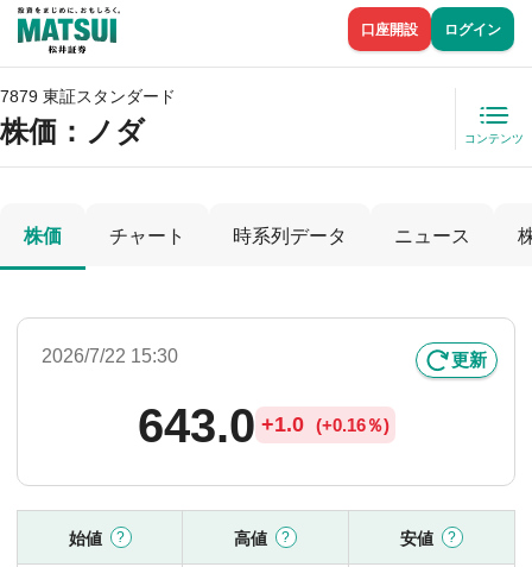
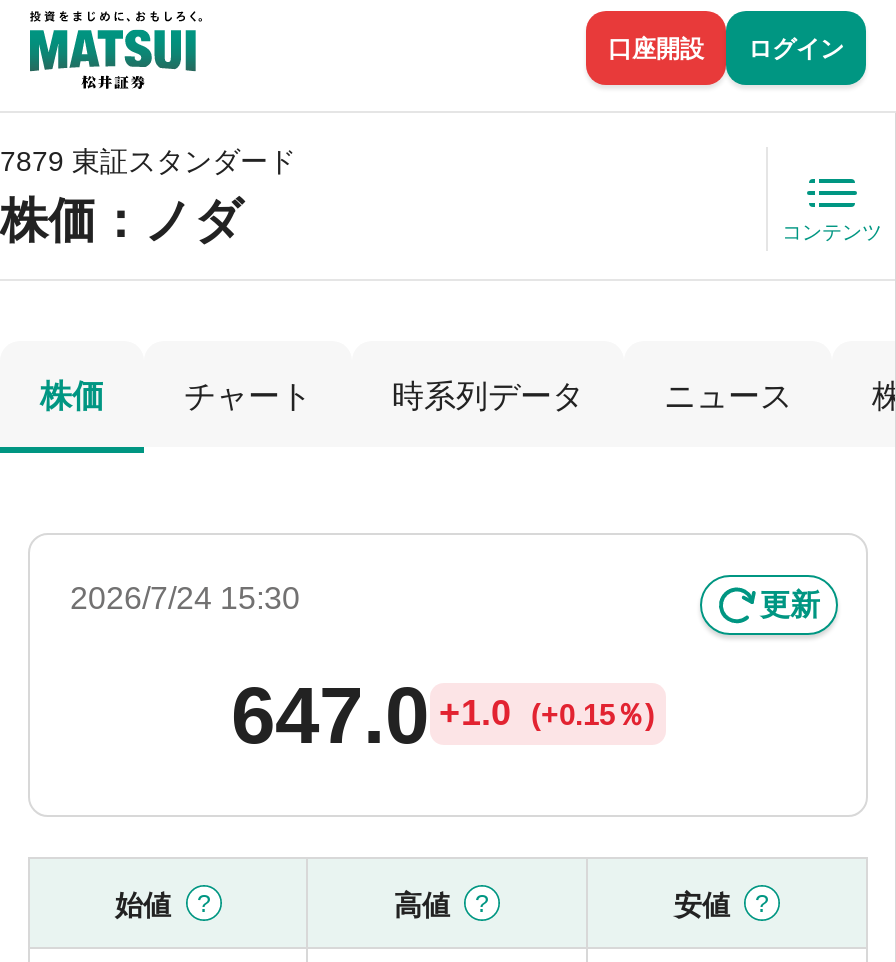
- 2026/7/22 15:30
+ 2026/7/24 15:30

- 643.0 +1.0 (+0.16％)
+ 647.0 +1.0 (+0.15％)
